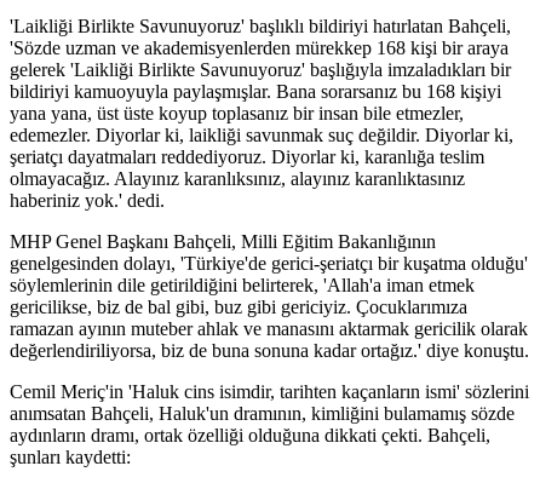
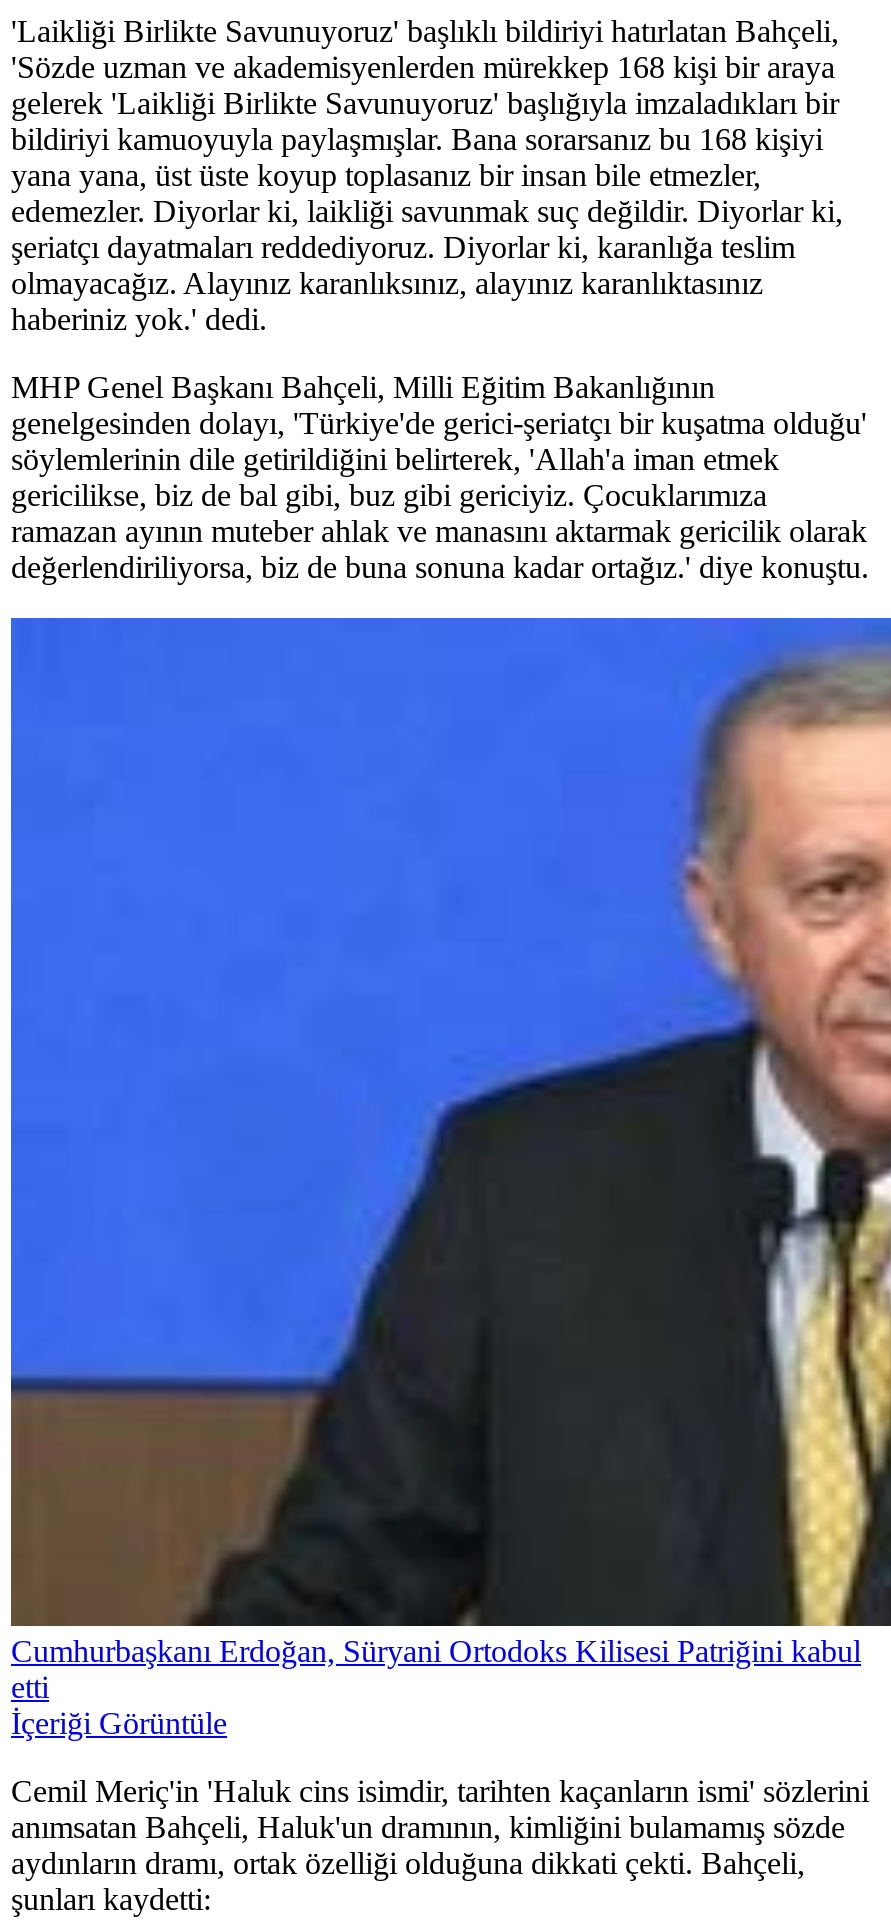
+ [image]
+ Cumhurbaşkanı Erdoğan, Süryani Ortodoks Kilisesi Patriğini kabul
+ etti
+ İçeriği Görüntüle
